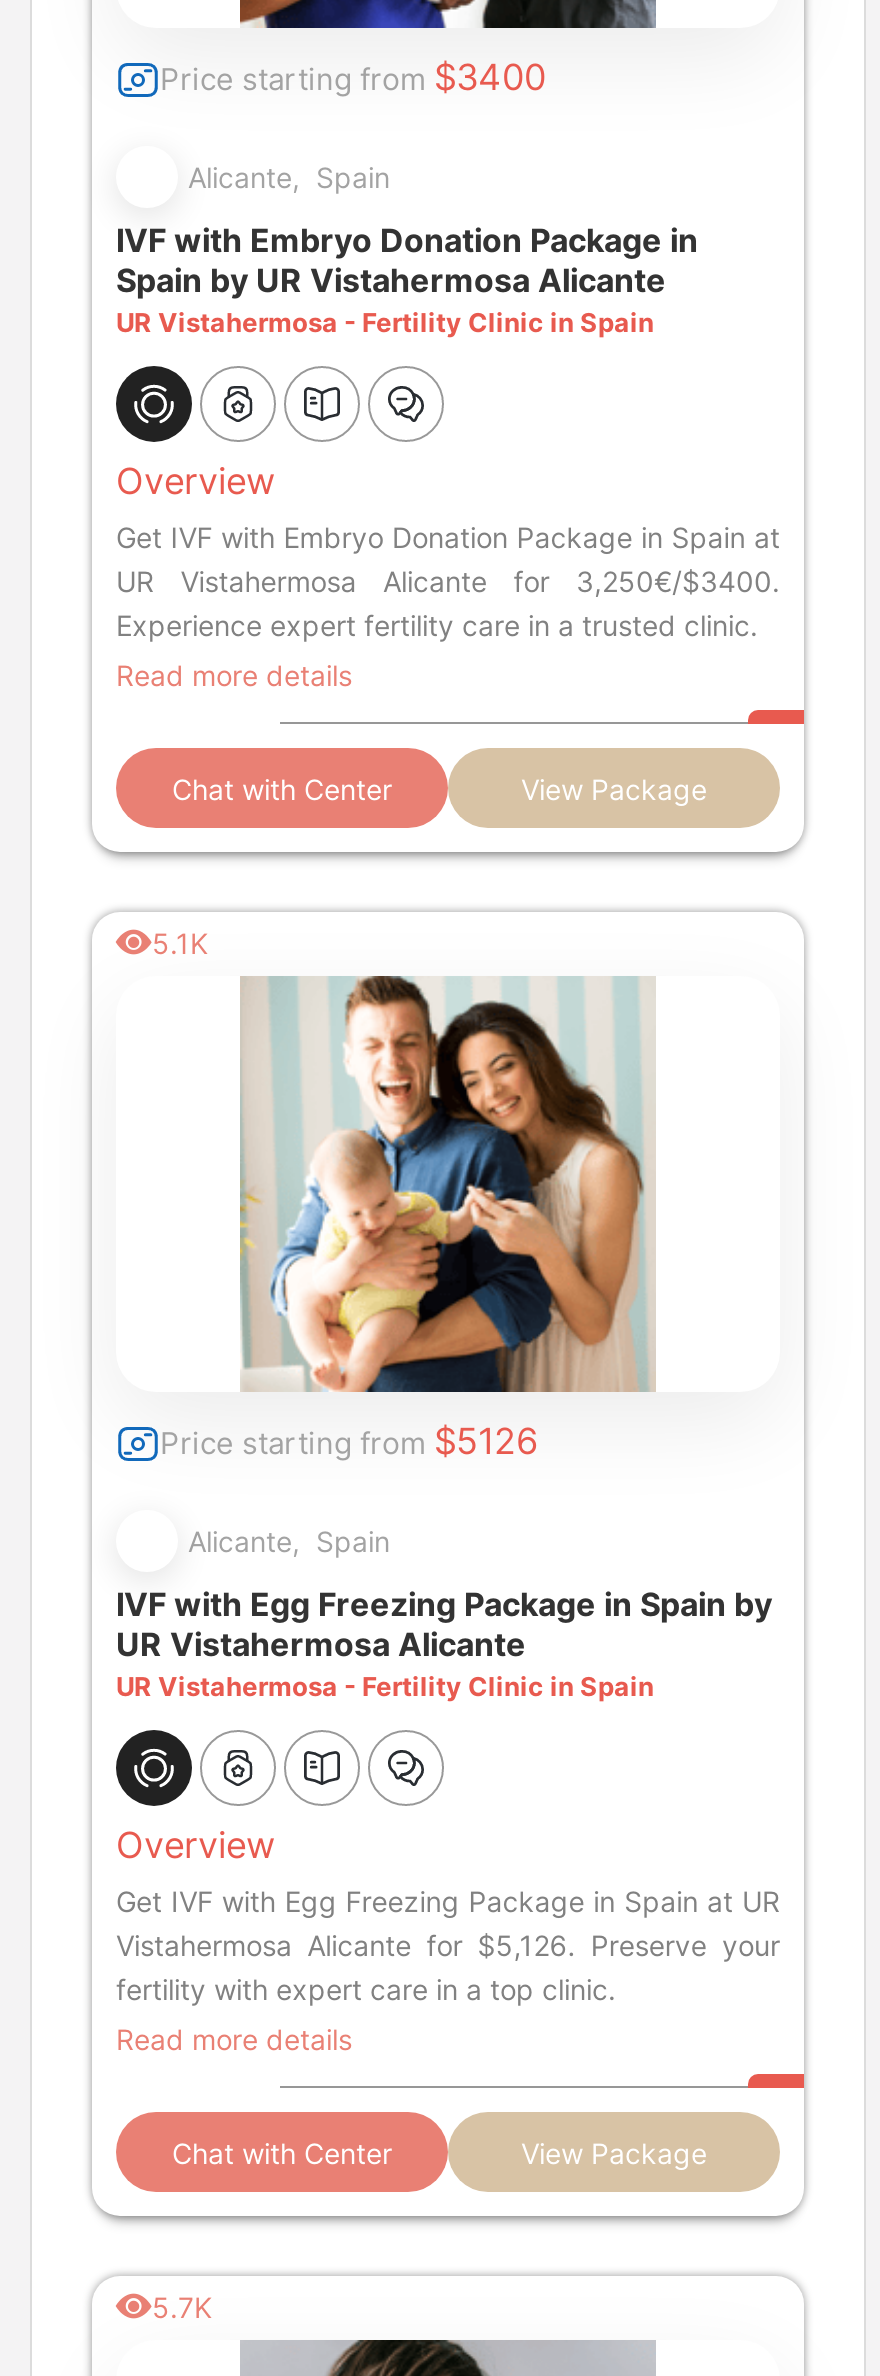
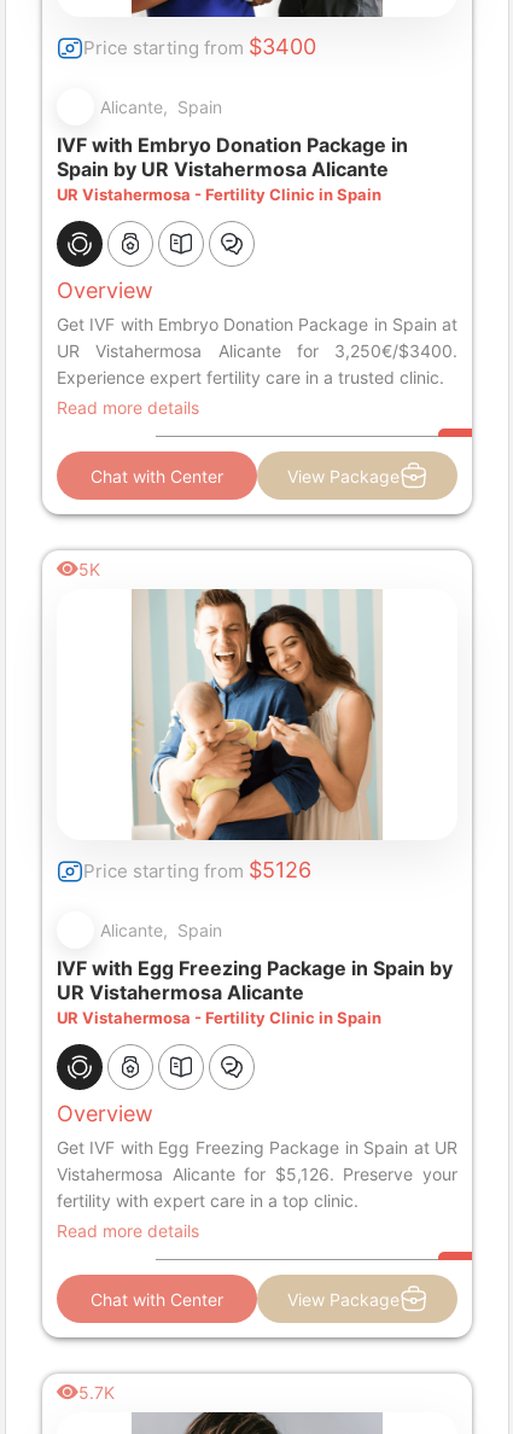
- 5.1K
+ 5K
